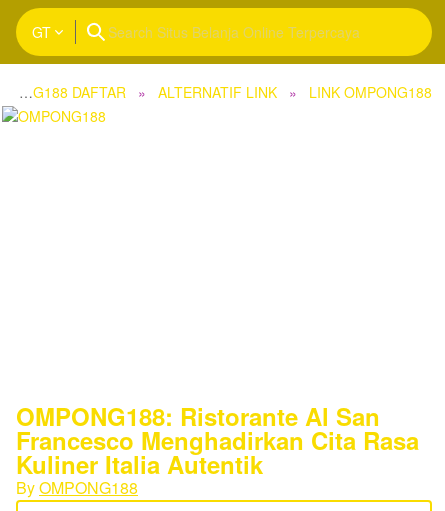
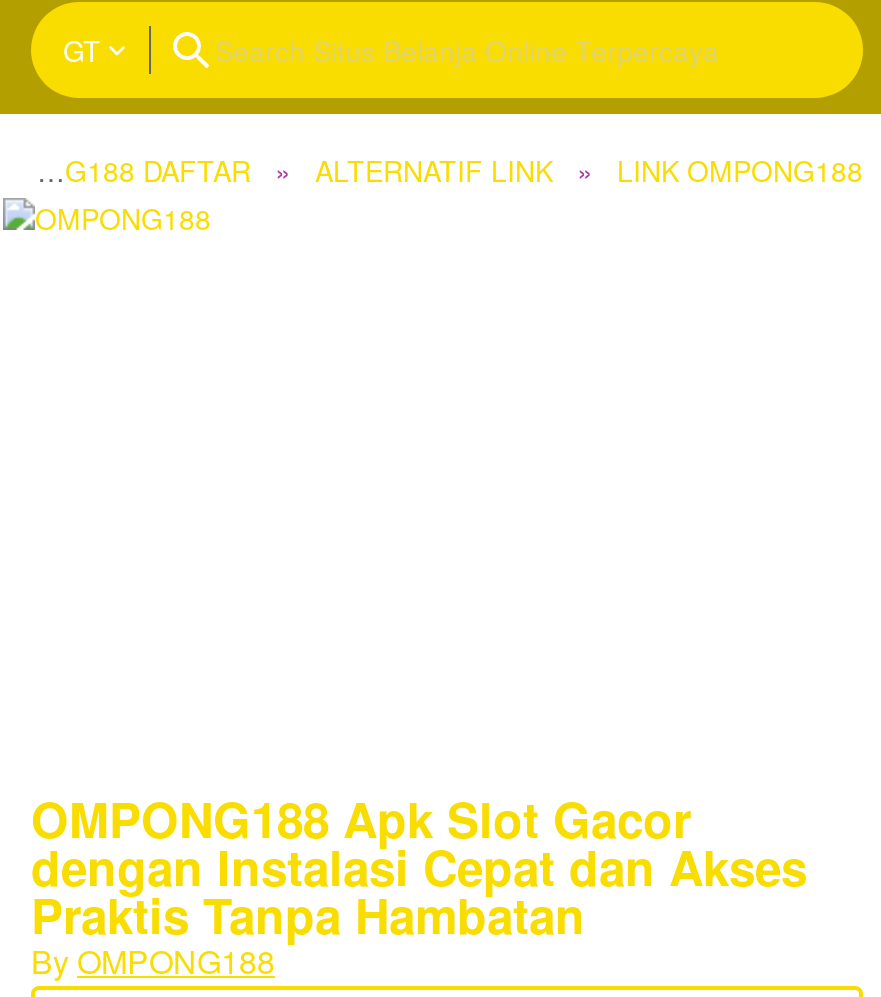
- OMPONG188: Ristorante Al San
- Francesco Menghadirkan Cita Rasa
- Kuliner Italia Autentik
+ OMPONG188 Apk Slot Gacor
+ dengan Instalasi Cepat dan Akses
+ Praktis Tanpa Hambatan
